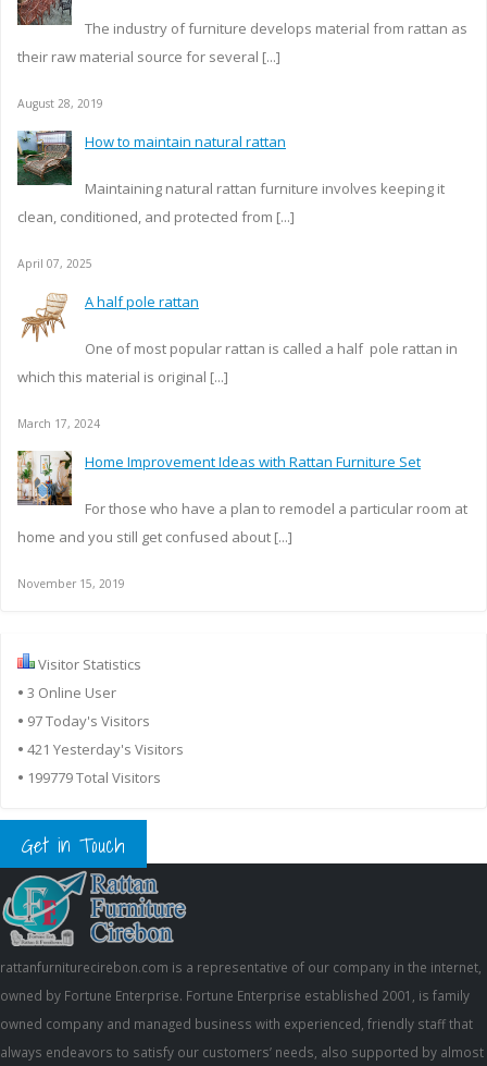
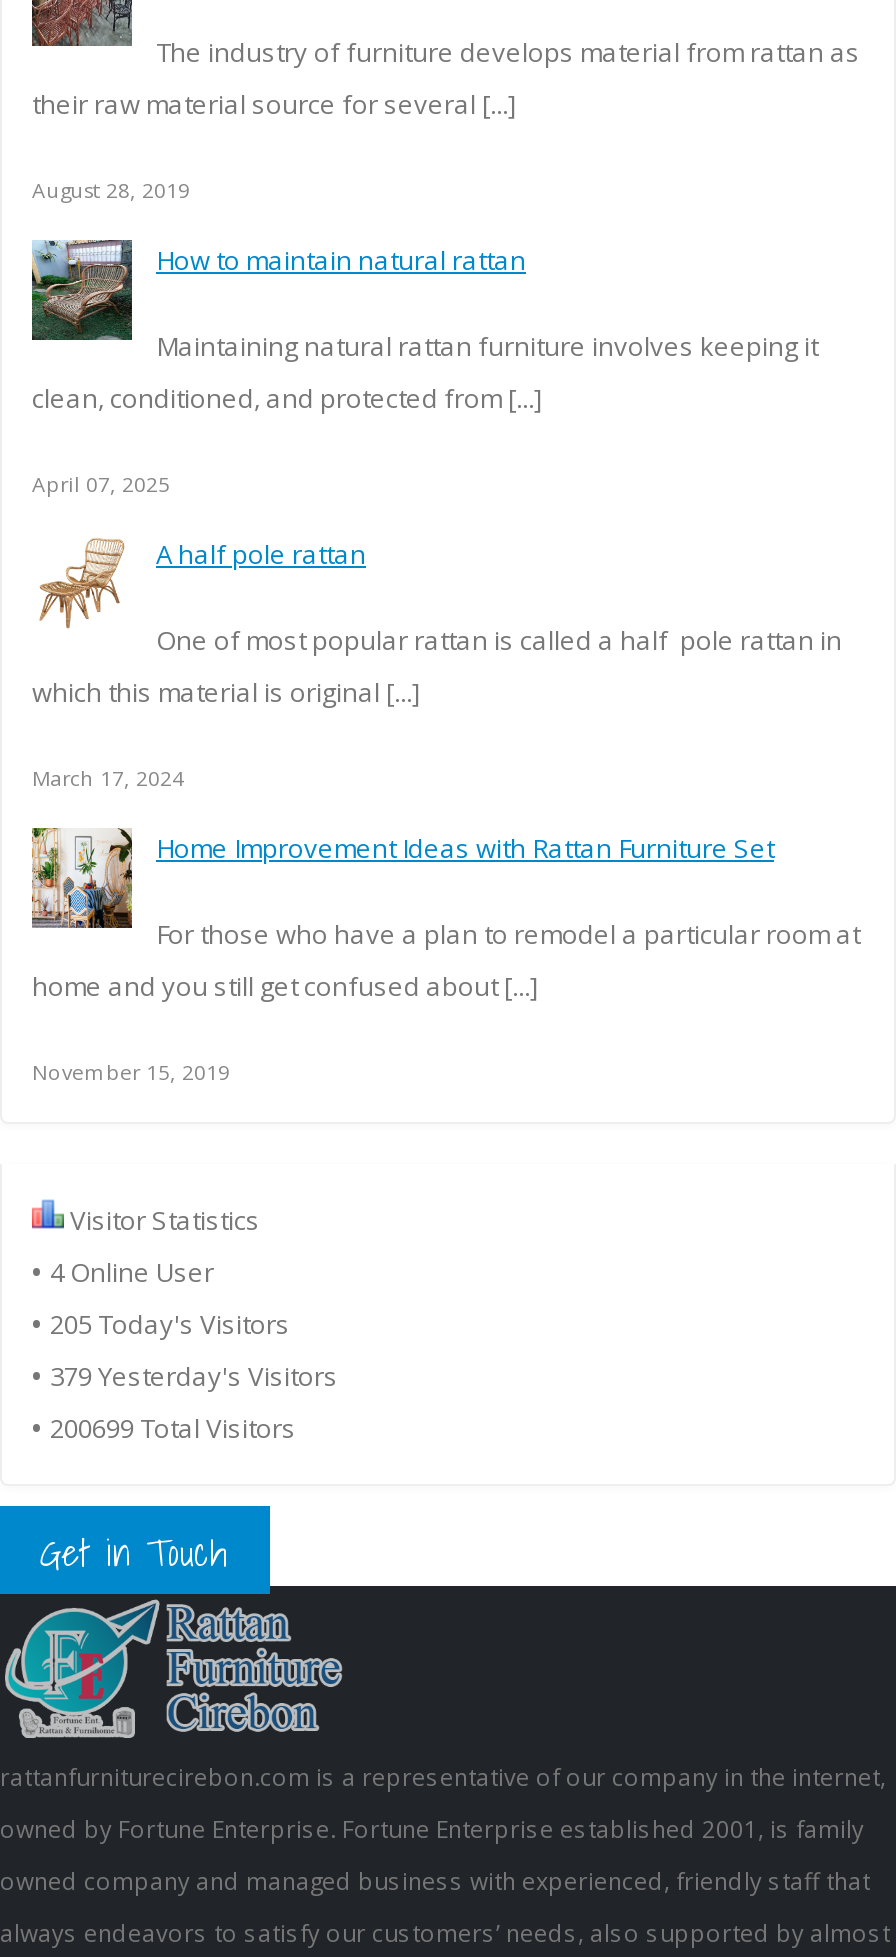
- • 3 Online User
+ • 4 Online User

- • 97 Today's Visitors
+ • 205 Today's Visitors

- • 421 Yesterday's Visitors
+ • 379 Yesterday's Visitors

- • 199779 Total Visitors
+ • 200699 Total Visitors
